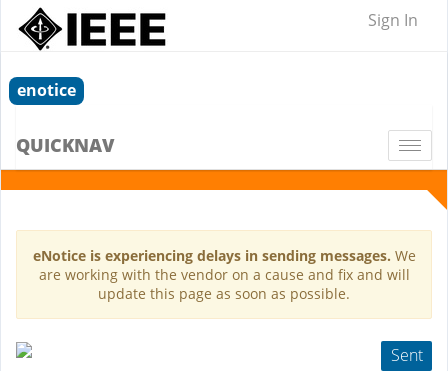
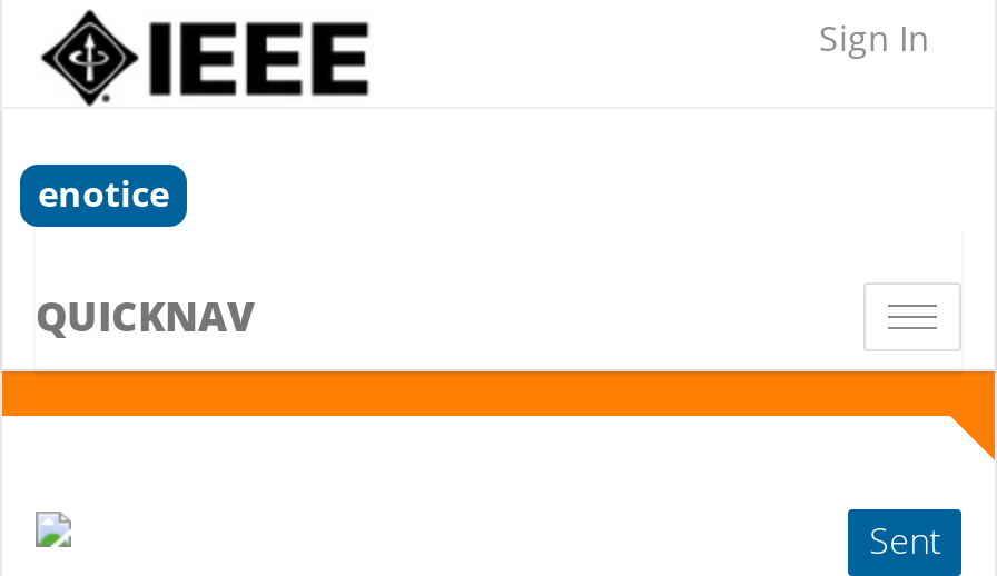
- [image]
- eNotice is experiencing delays in sending messages. We
- are working with the vendor on a cause and fix and will
- update this page as soon as possible.
